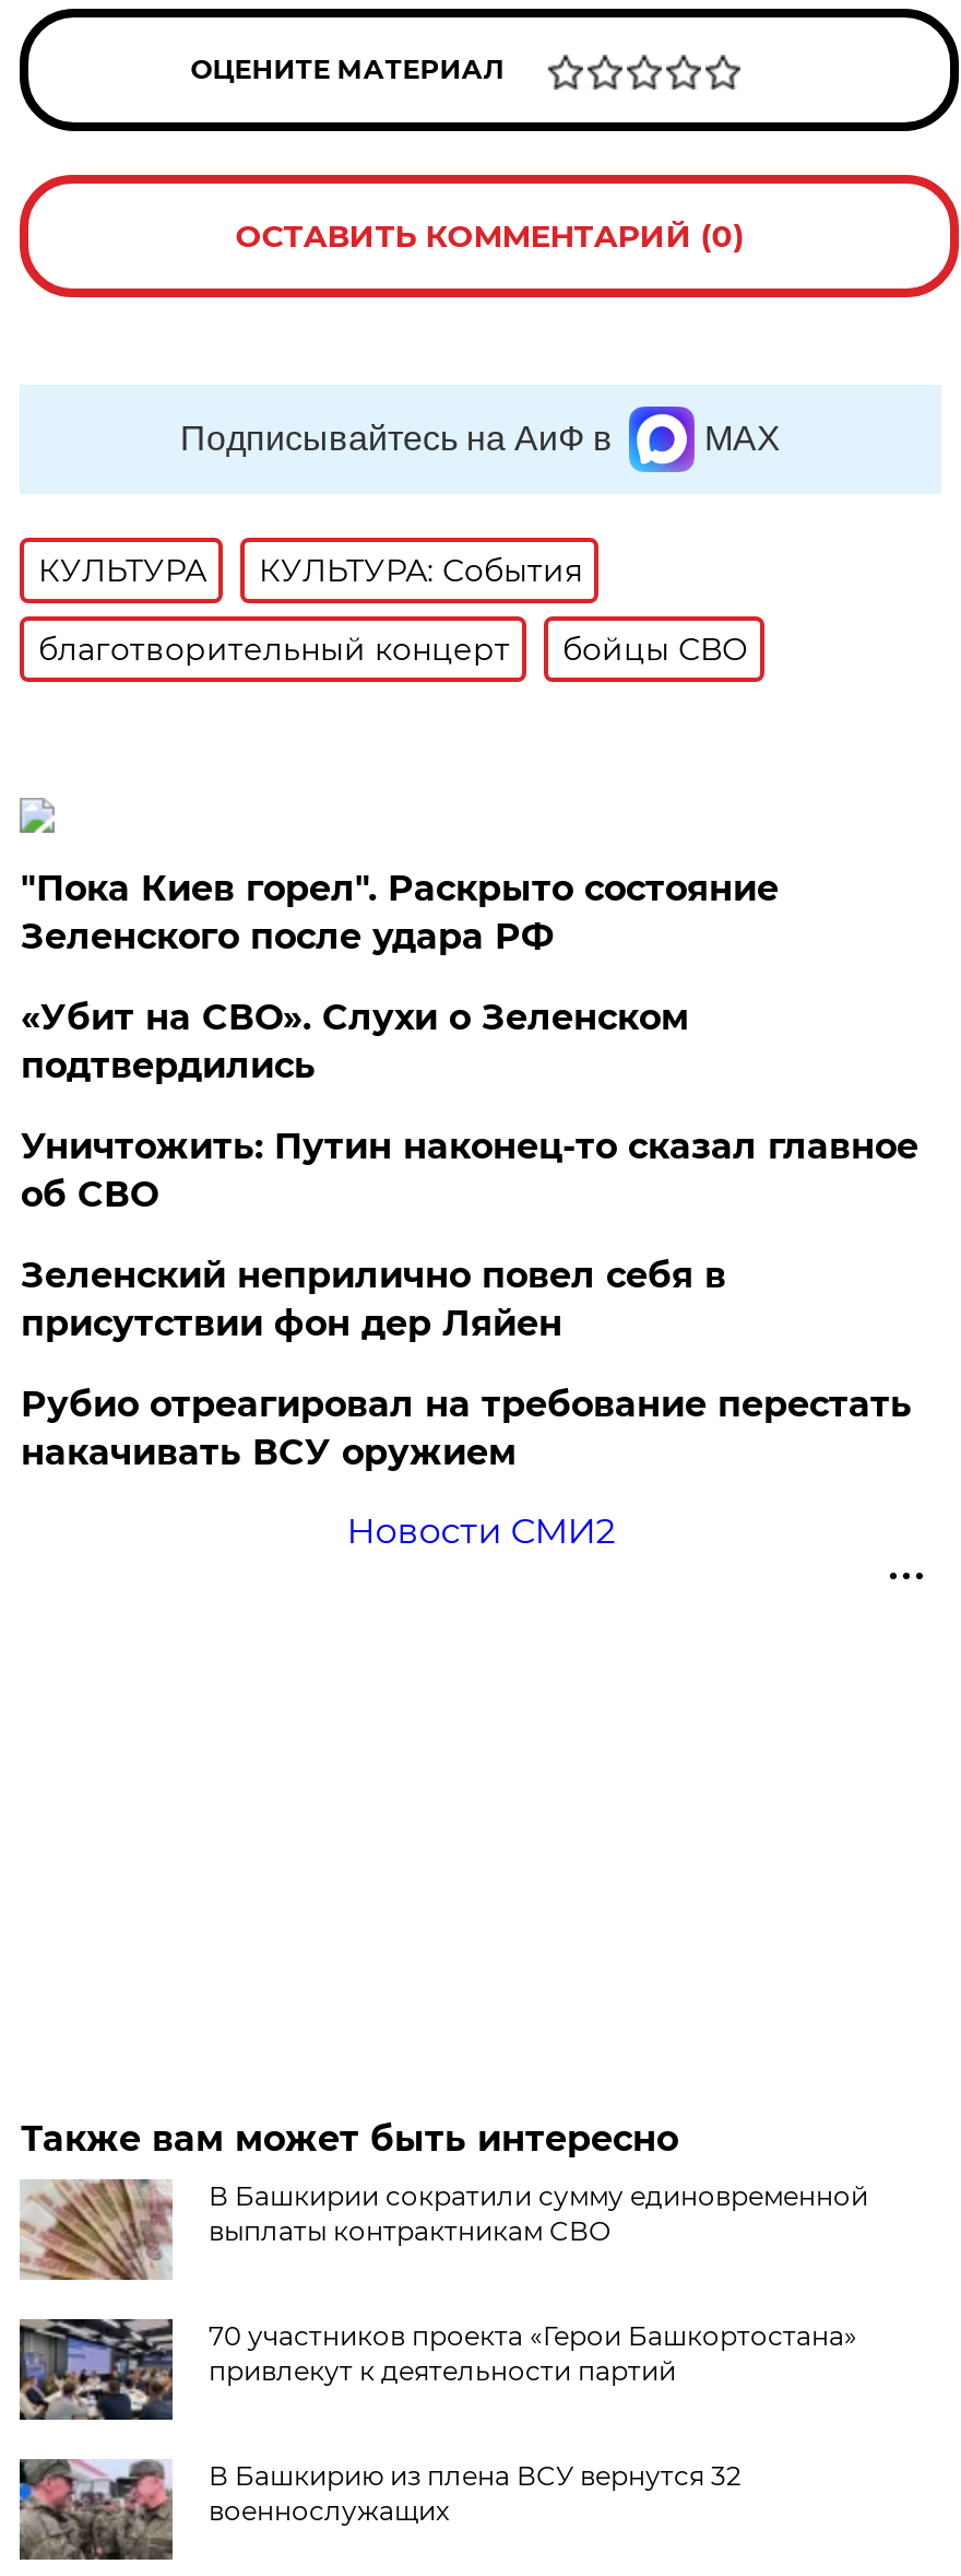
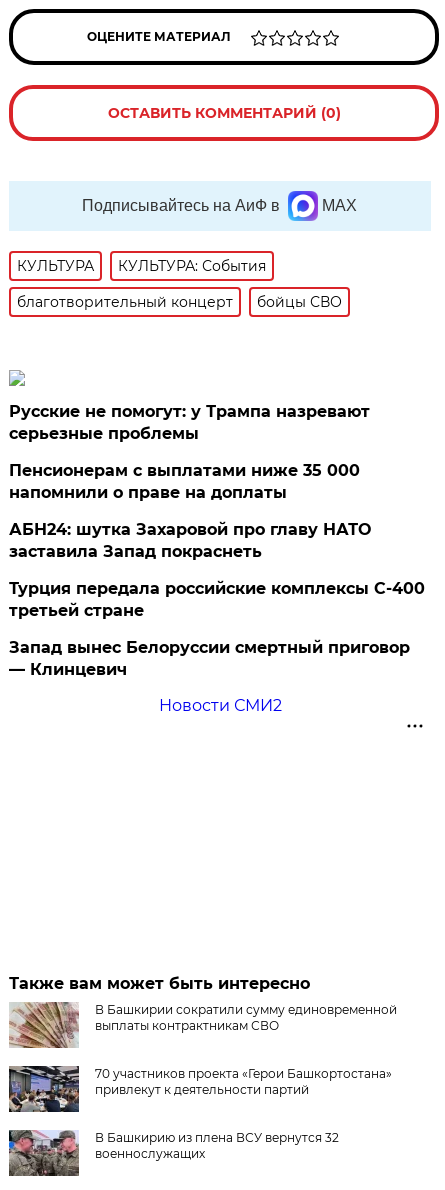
- "Пока Киев горел". Раскрыто состояние
- Зеленского после удара РФ
+ Русские не помогут: у Трампа назревают
+ серьезные проблемы

- «Убит на СВО». Слухи о Зеленском
- подтвердились
+ Пенсионерам с выплатами ниже 35 000
+ напомнили о праве на доплаты

- Уничтожить: Путин наконец-то сказал главное
- об СВО
+ АБН24: шутка Захаровой про главу НАТО
+ заставила Запад покраснеть

- Зеленский неприлично повел cебя в
- присутствии фон дер Ляйен
+ Турция передала российские комплексы С-400
+ третьей стране

- Рубио отреагировал на требование перестать
- накачивать ВСУ оружием
+ Запад вынес Белоруссии смертный приговор
+ — Клинцевич
